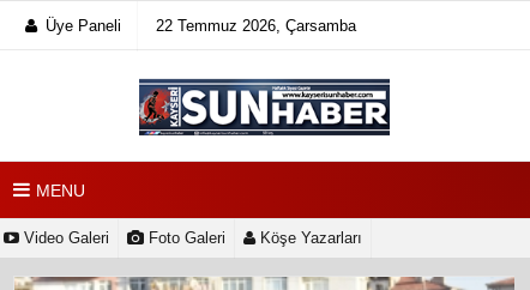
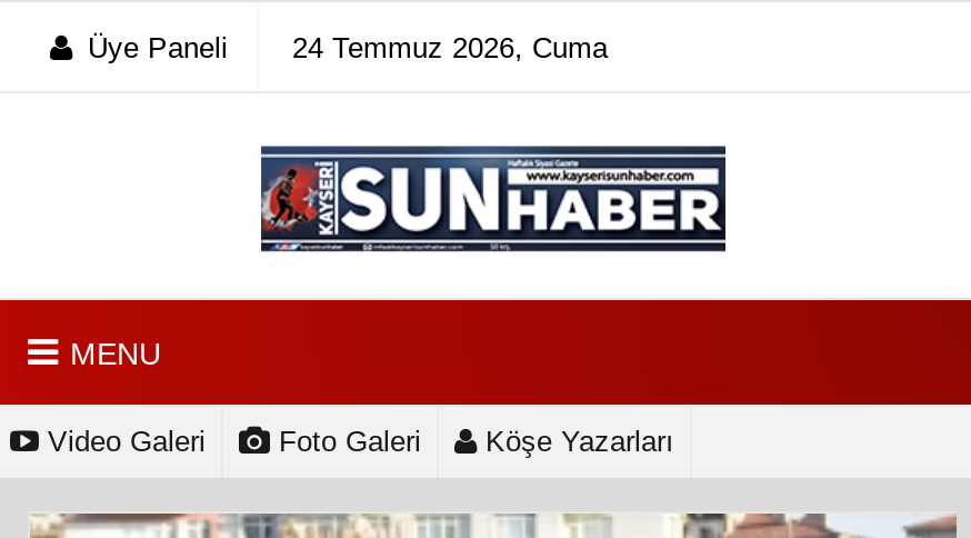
- 22 Temmuz 2026, Çarsamba
+ 24 Temmuz 2026, Cuma
